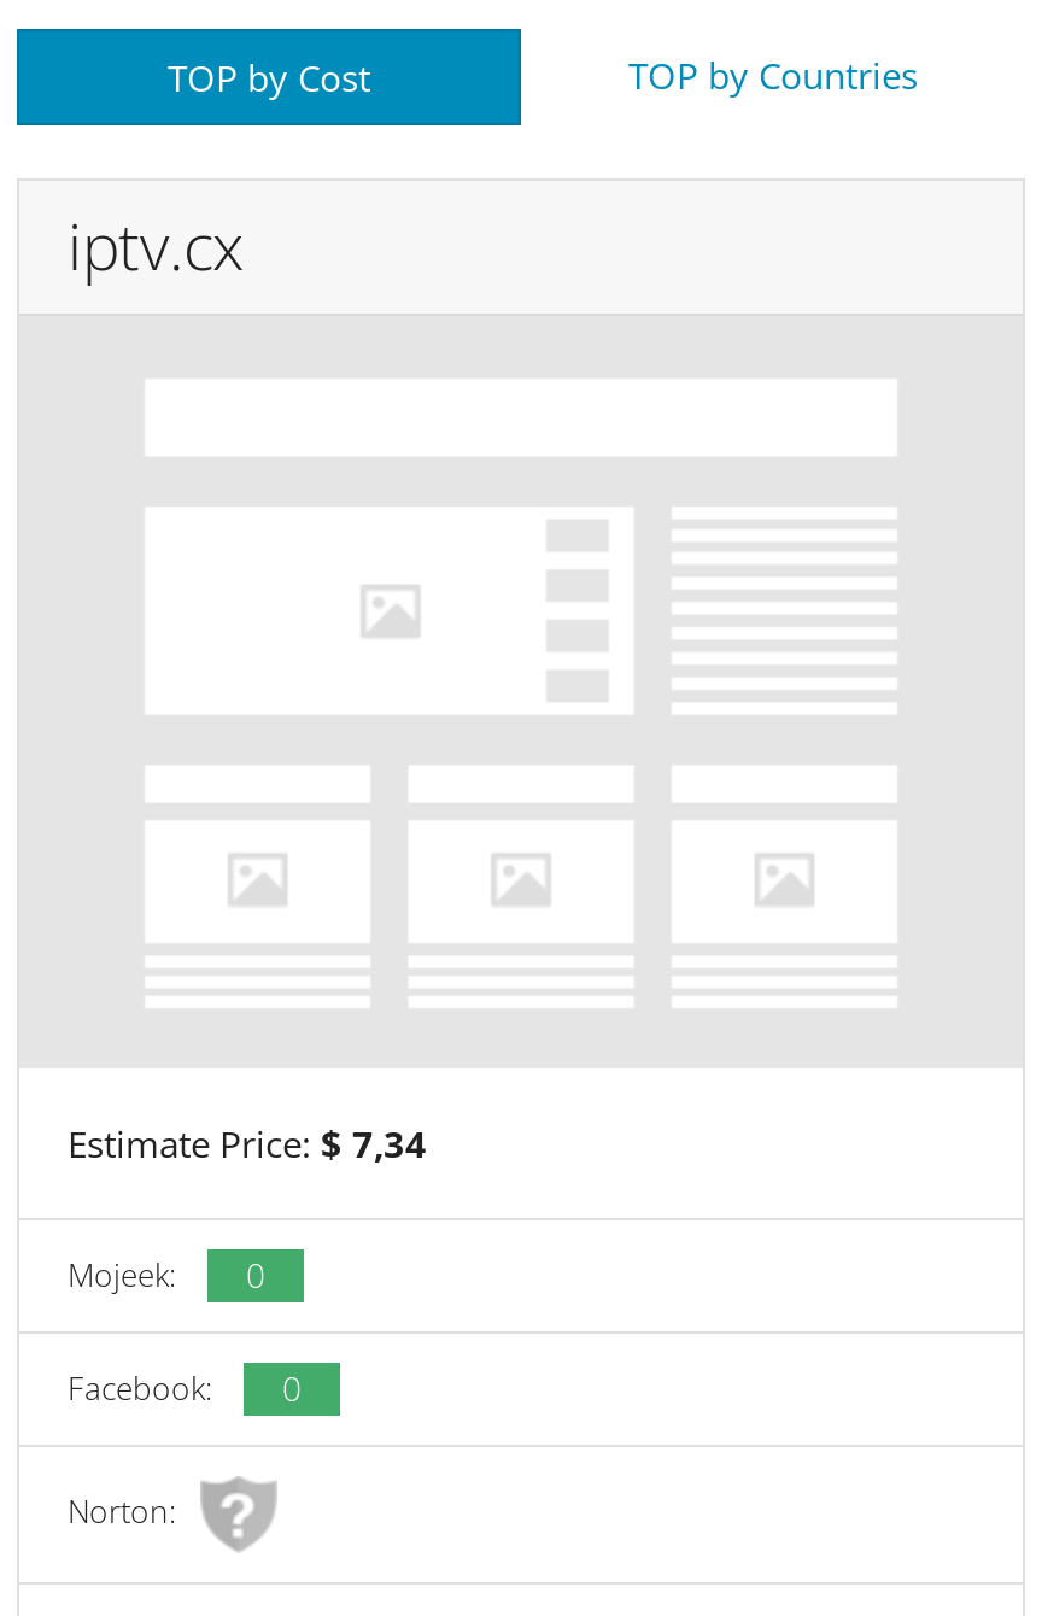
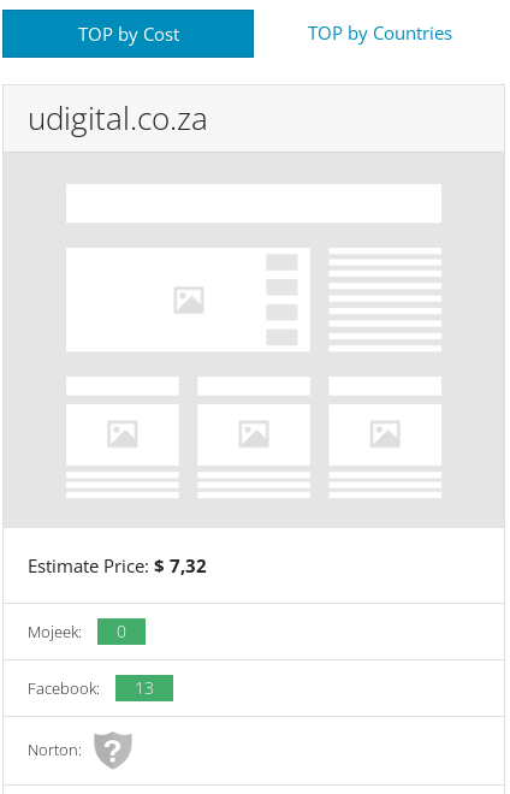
- iptv.cx
+ udigital.co.za

- Estimate Price: $ 7,34
+ Estimate Price: $ 7,32

- Facebook: 0
+ Facebook: 13
